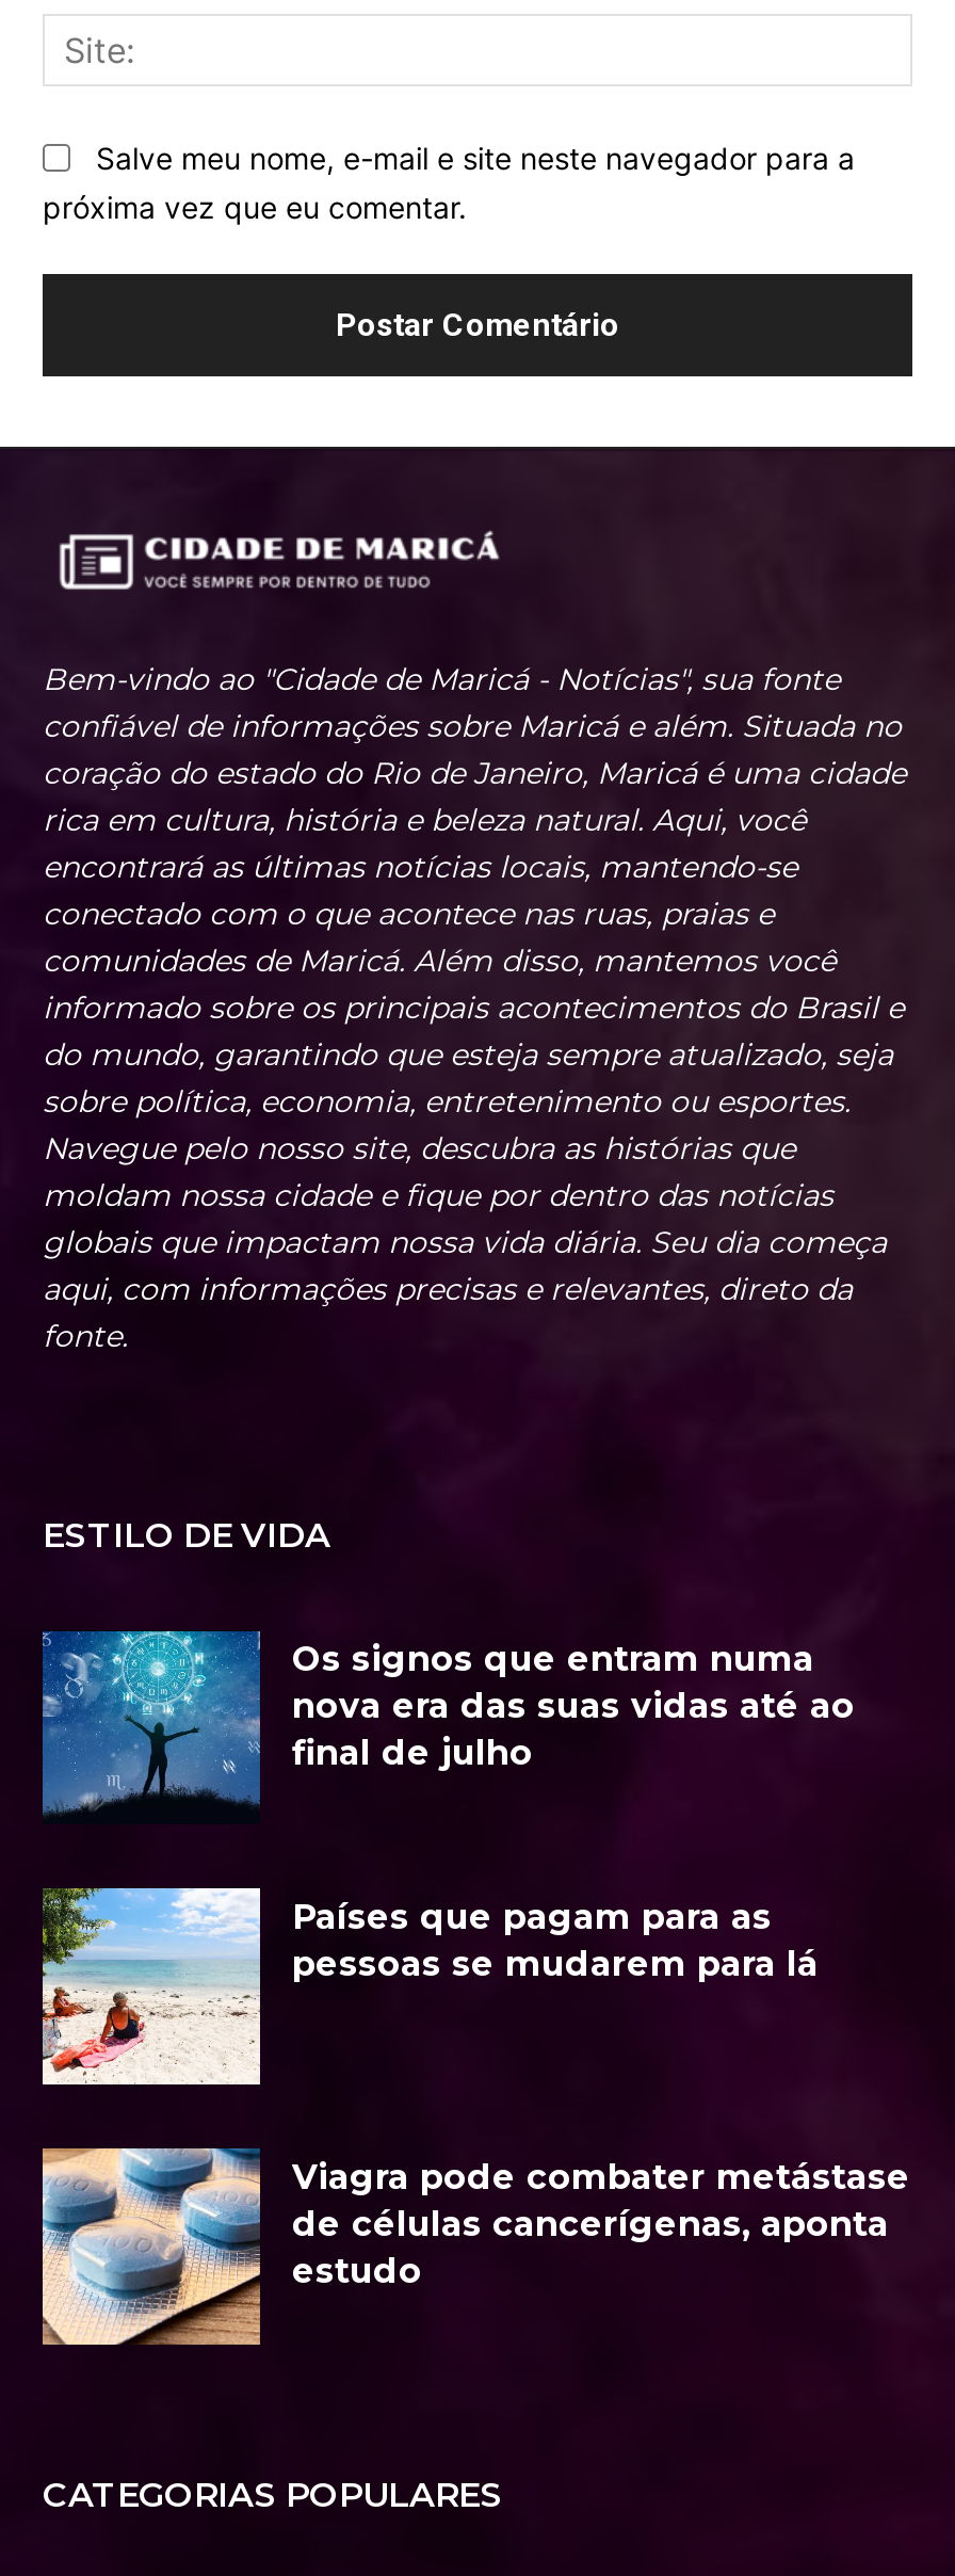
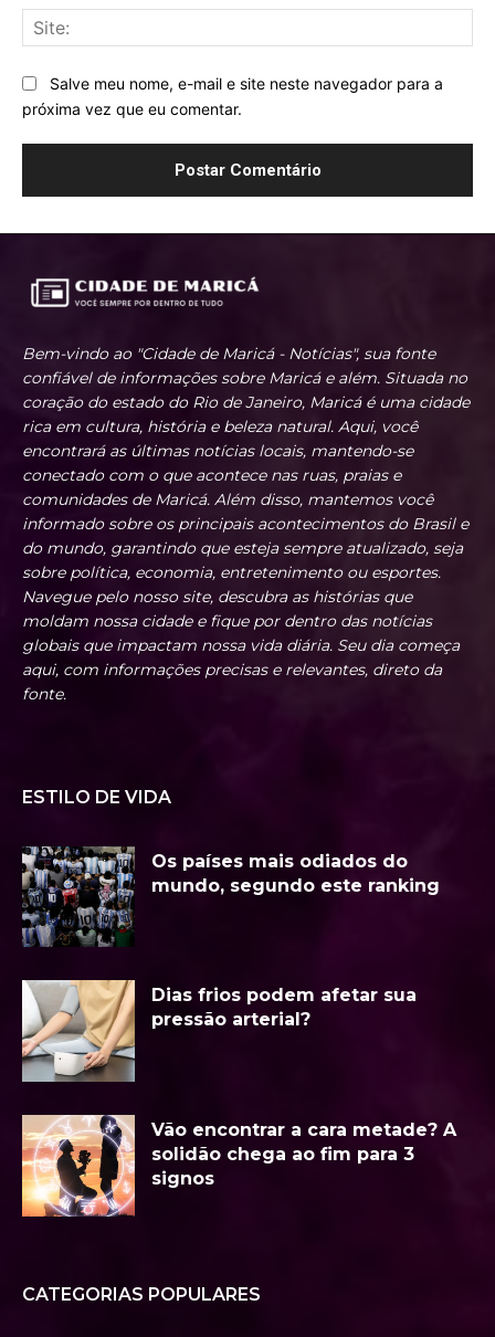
- [image]
- Os signos que entram numa
- nova era das suas vidas até ao
- final de julho
+ [image]
+ Os países mais odiados do
+ mundo, segundo este ranking

- [image]
- Países que pagam para as
- pessoas se mudarem para lá
+ [image]
+ Dias frios podem afetar sua
+ pressão arterial?

- [image]
- Viagra pode combater metástase
- de células cancerígenas, aponta
- estudo
+ [image]
+ Vão encontrar a cara metade? A
+ solidão chega ao fim para 3
+ signos
